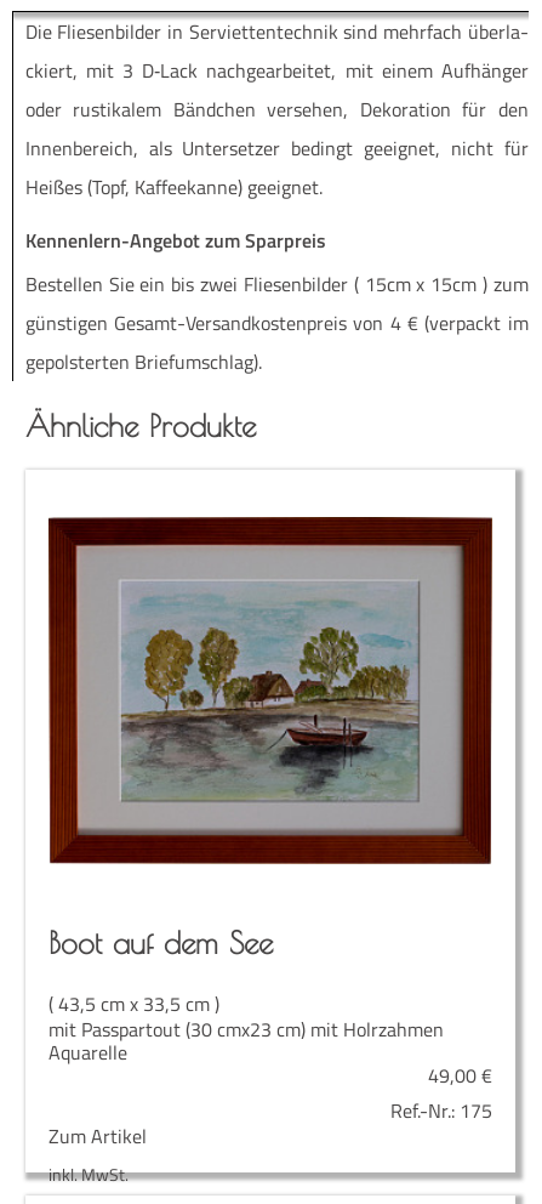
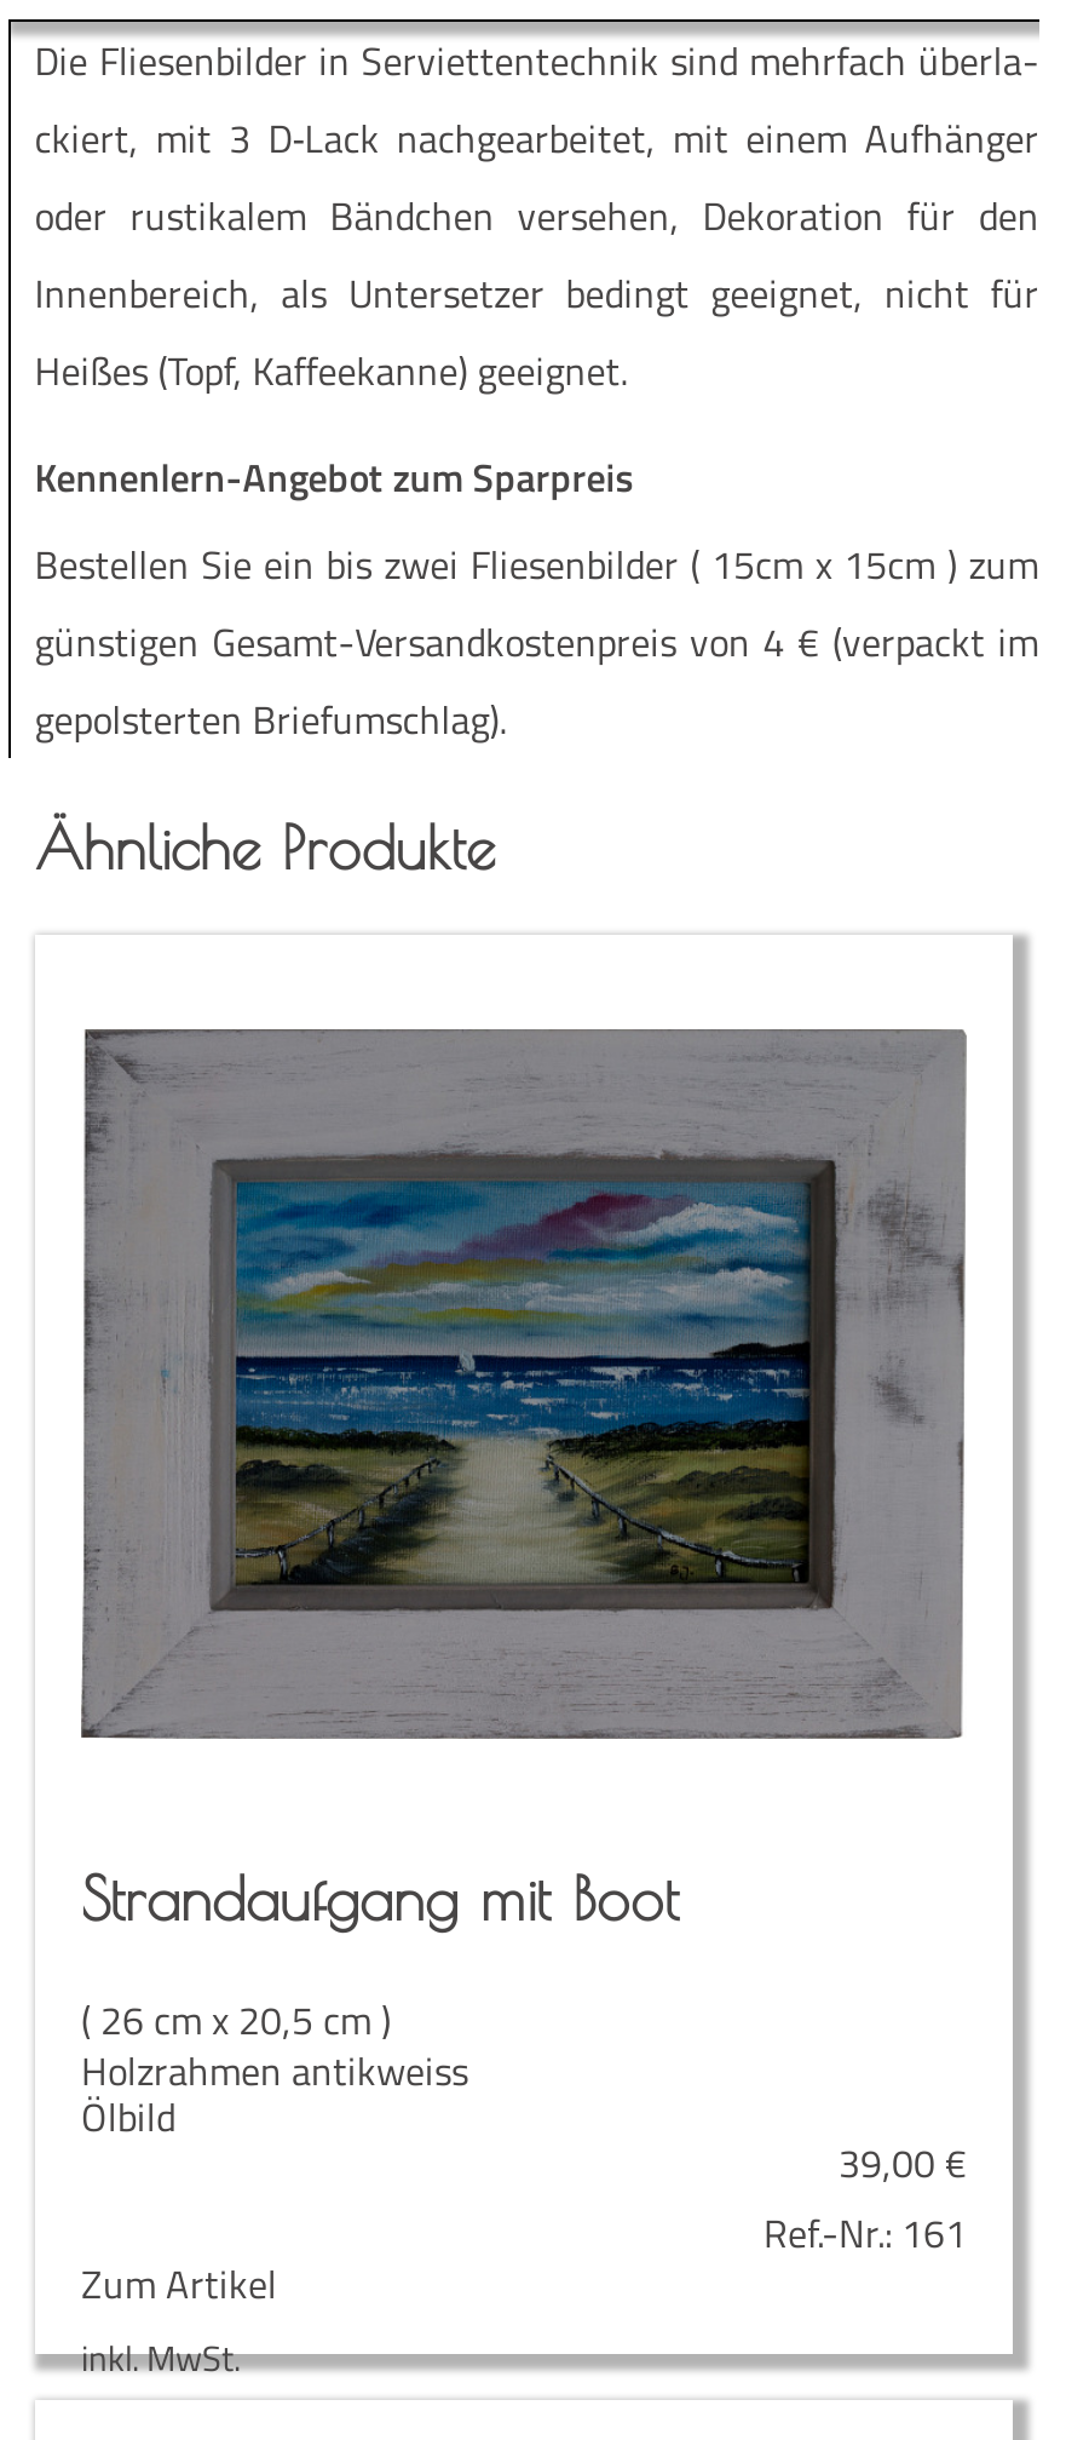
- [image]
+ [image]

- Boot auf dem See
+ Strandaufgang mit Boot

- ( 43,5 cm x 33,5 cm )
- mit Passpartout (30 cmx23 cm) mit Holrzahmen
- Aquarelle
- 49,00 €
- Ref.-Nr.: 175
+ ( 26 cm x 20,5 cm )
+ Holzrahmen antikweiss
+ Ölbild
+ 39,00 €
+ Ref.-Nr.: 161
